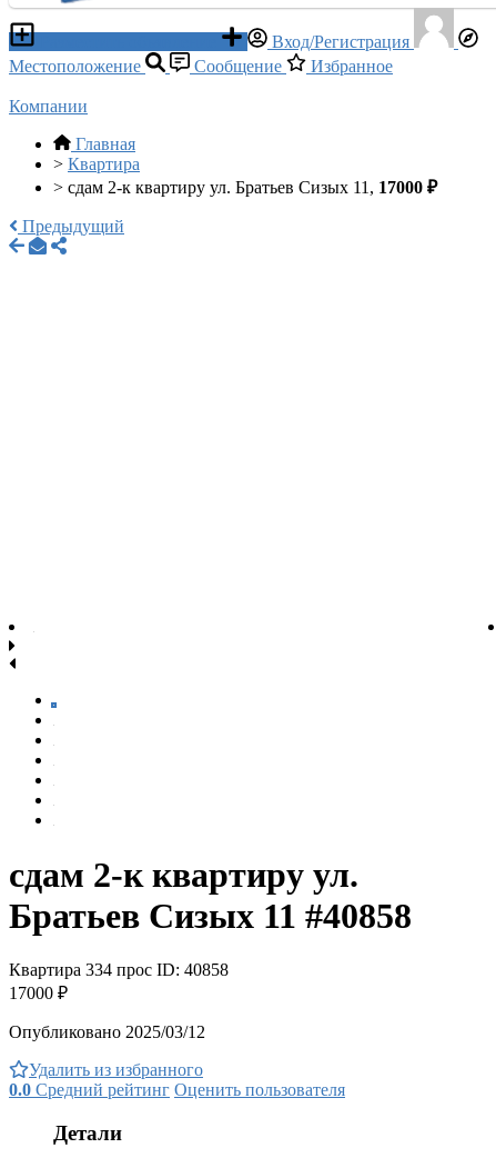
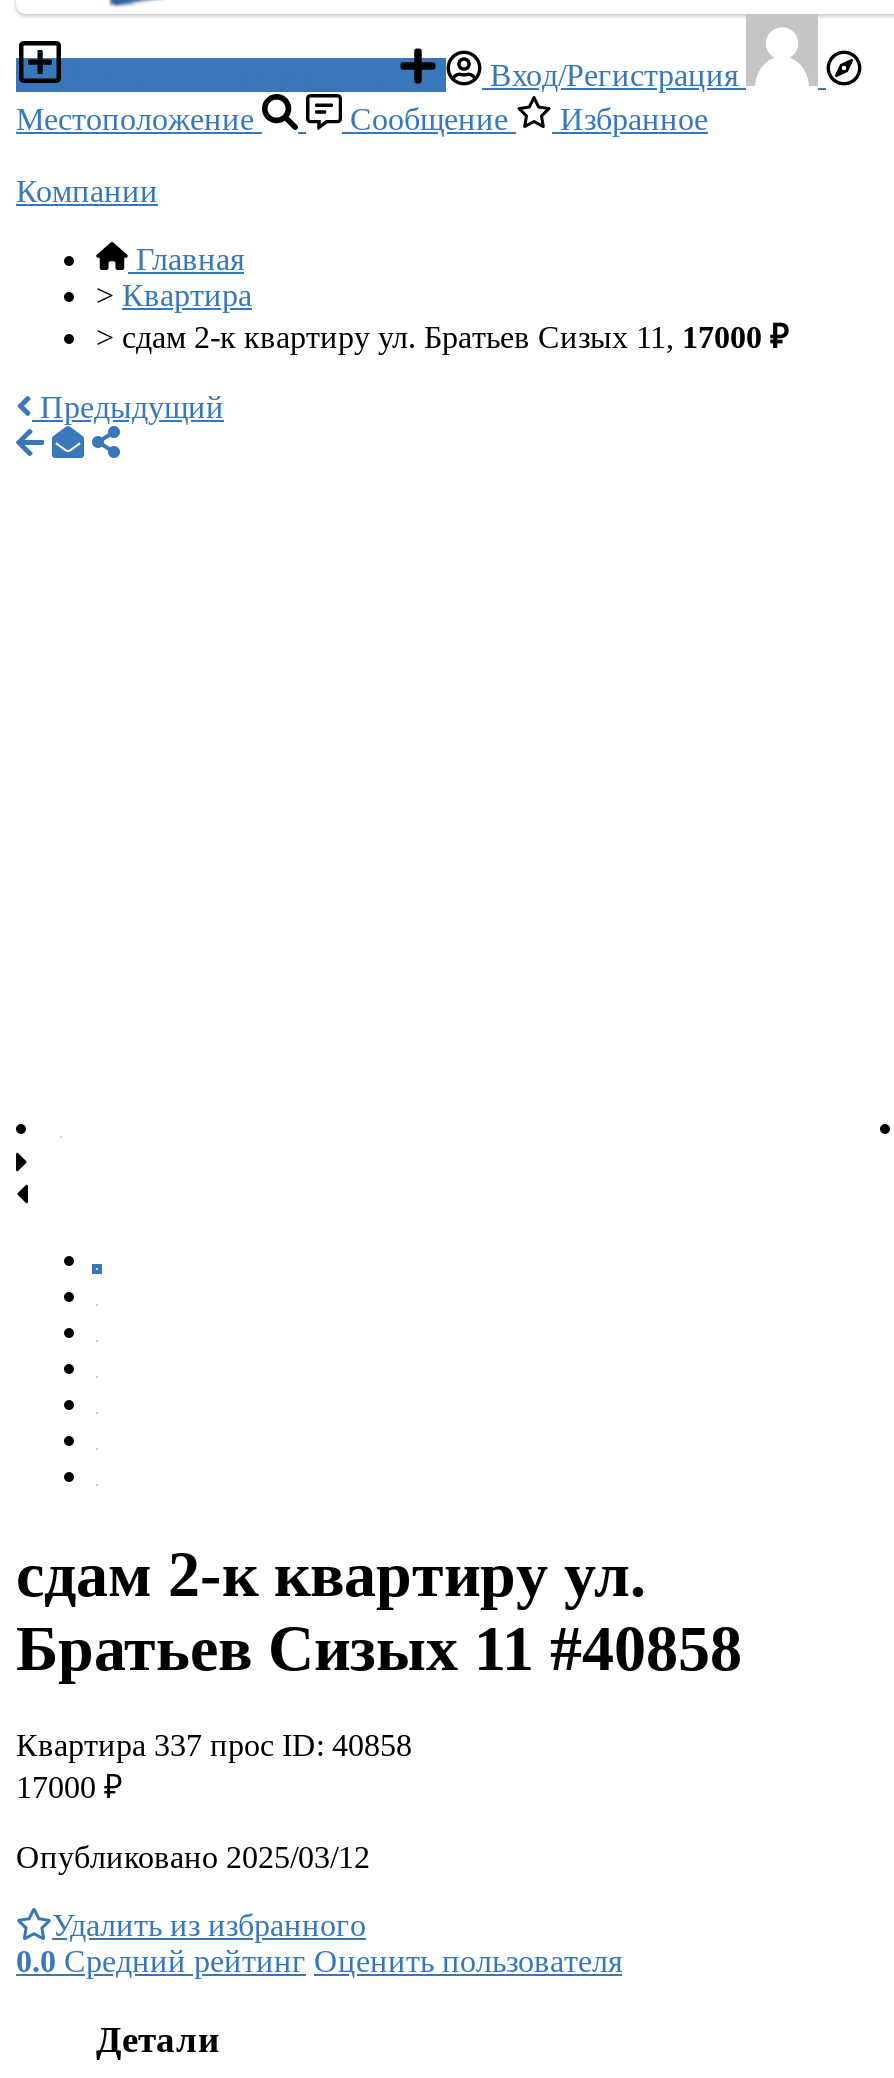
- Квартира 334 прос ID: 40858
+ Квартира 337 прос ID: 40858
